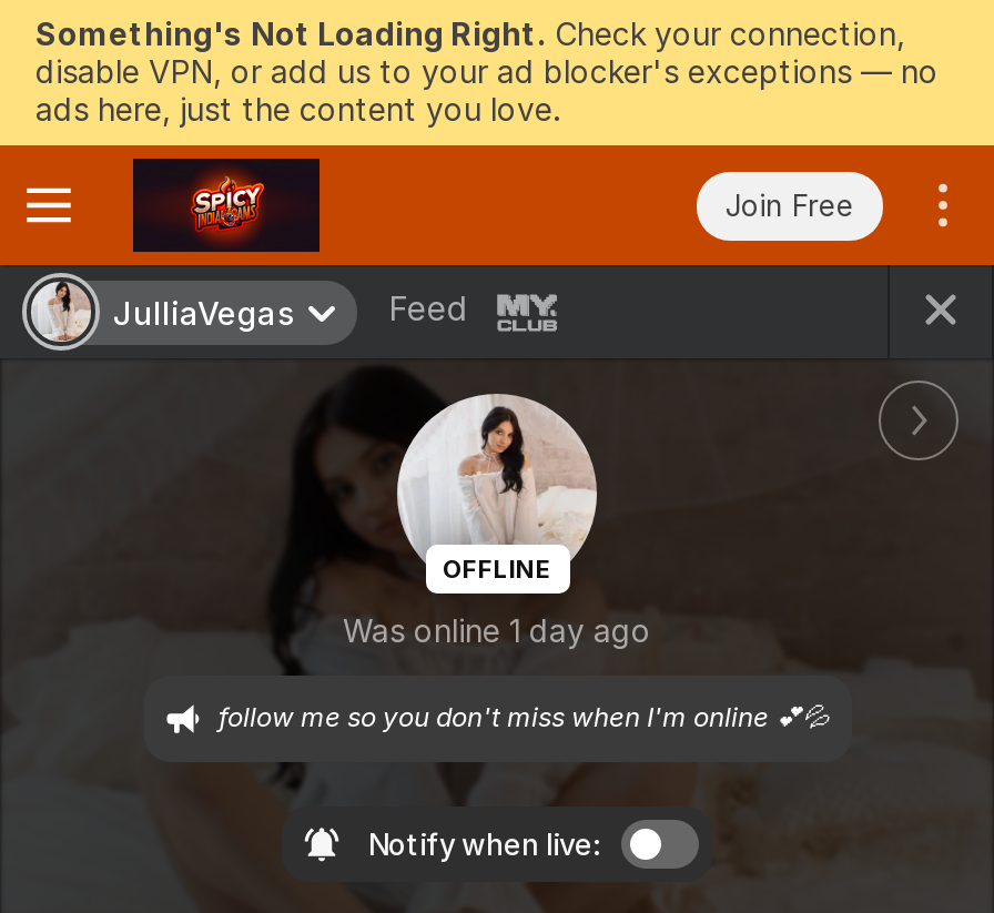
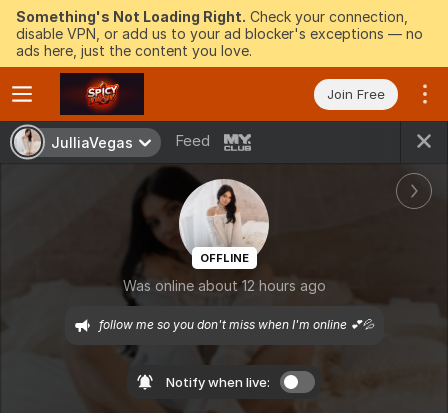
- Was online 1 day ago
+ Was online about 12 hours ago
